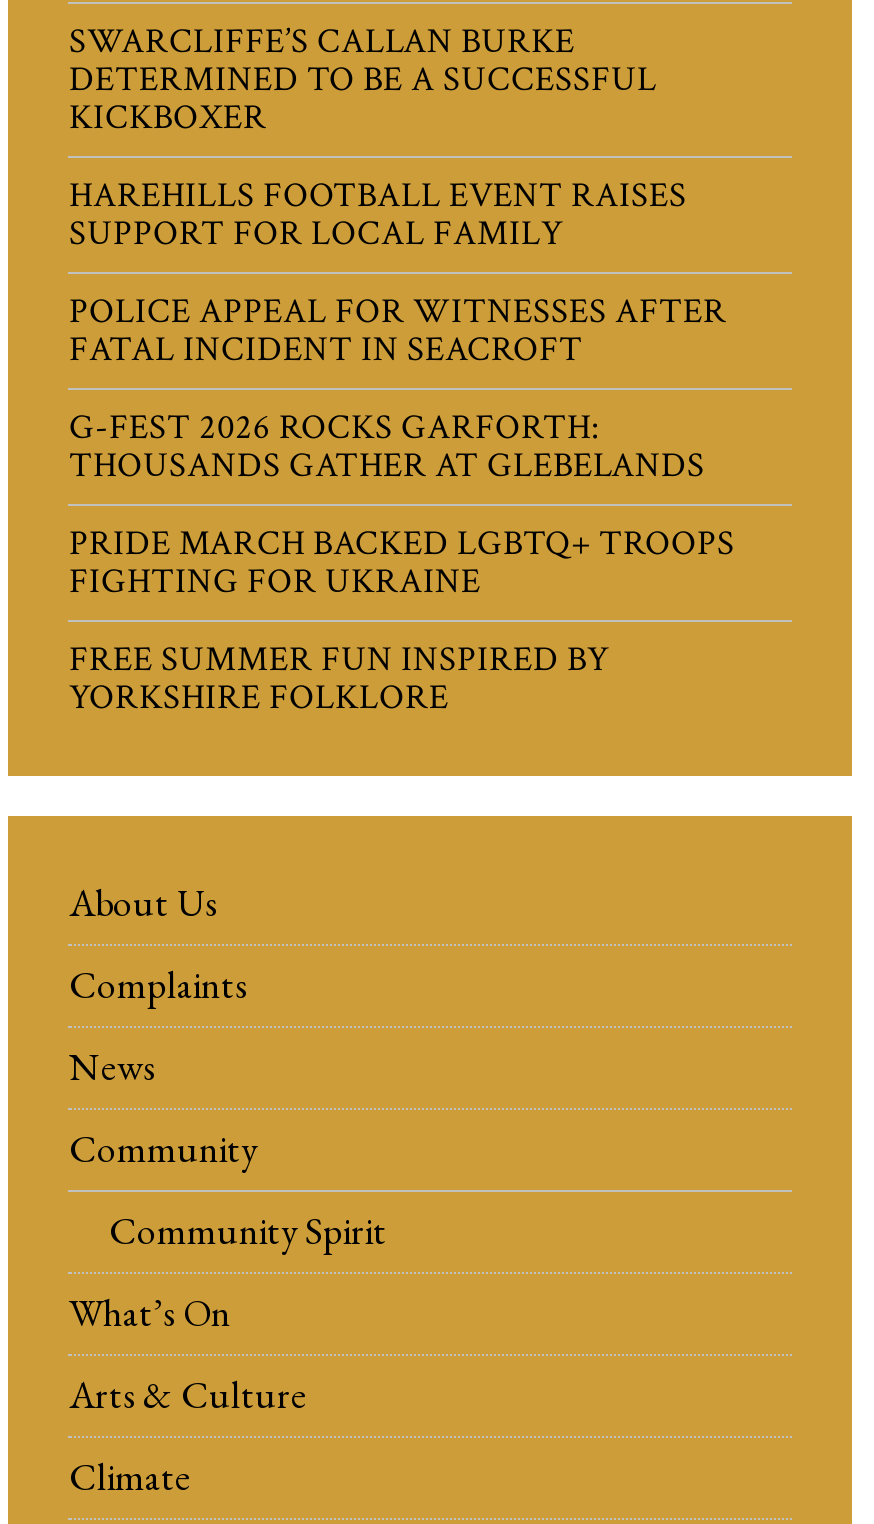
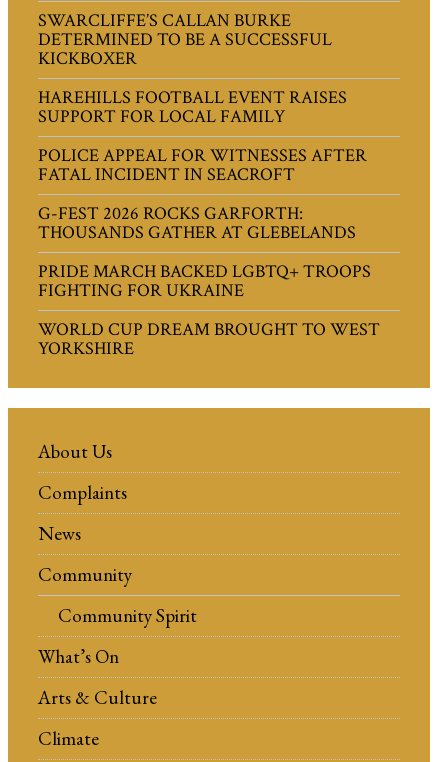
- FREE SUMMER FUN INSPIRED BY
- YORKSHIRE FOLKLORE
+ WORLD CUP DREAM BROUGHT TO WEST
+ YORKSHIRE
